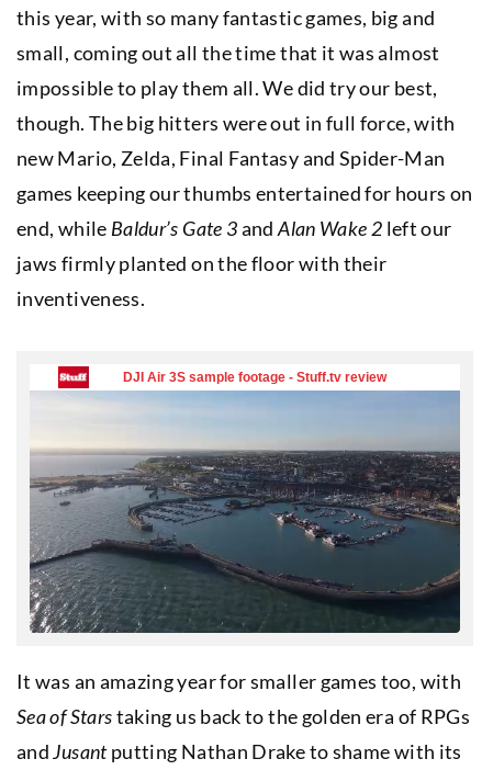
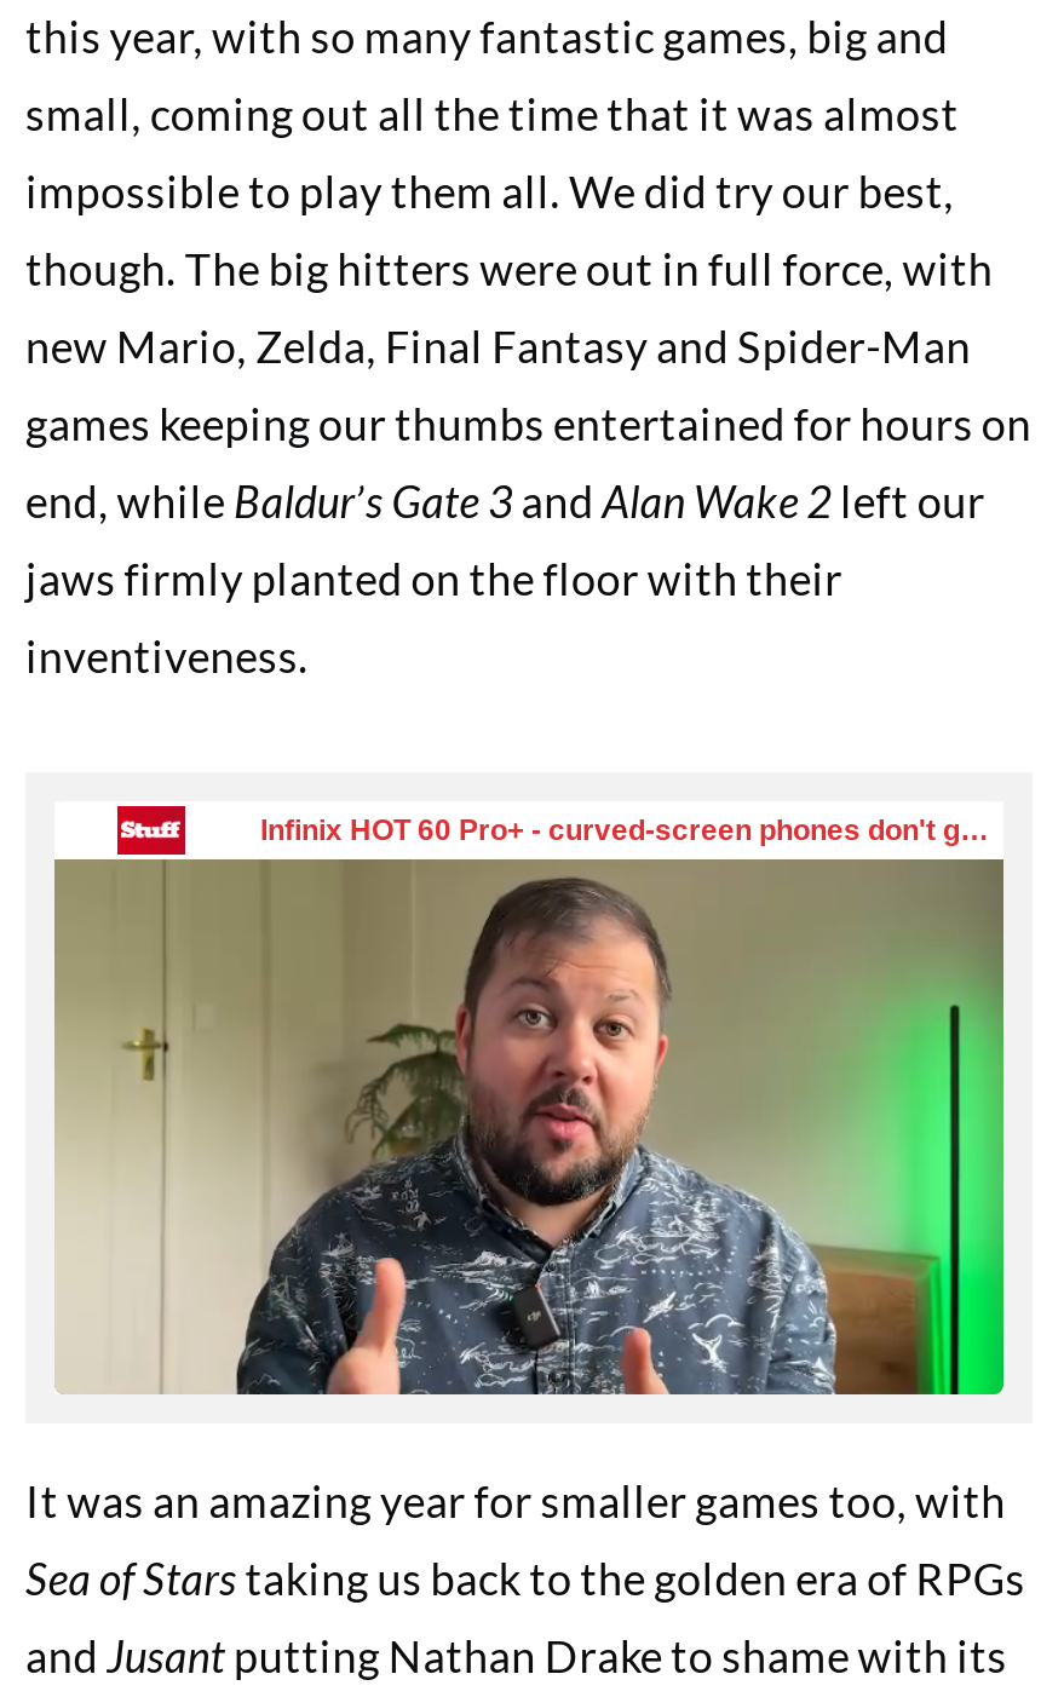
- [image]
+ [image]
